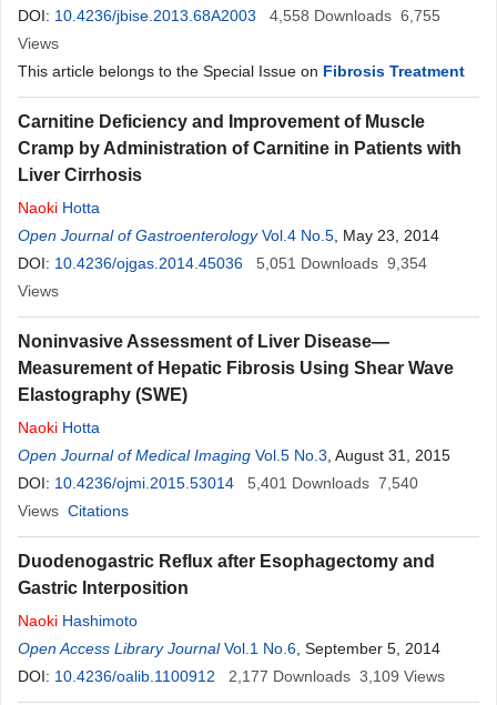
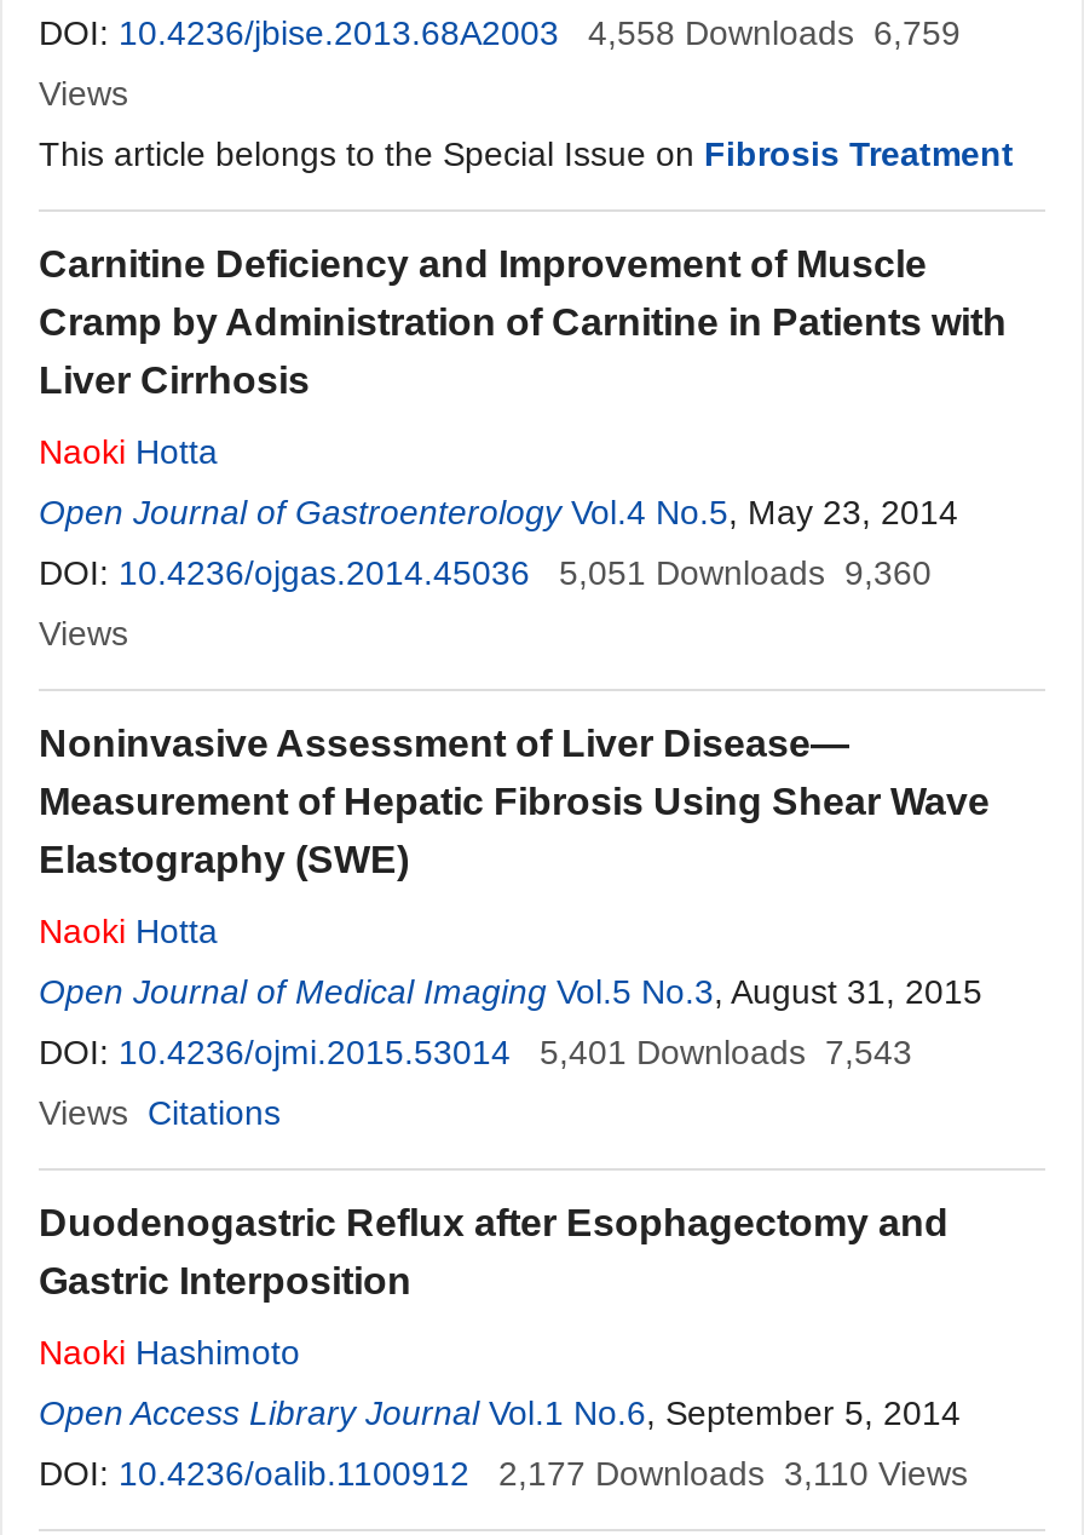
- DOI: 10.4236/jbise.2013.68A2003 4,558 Downloads 6,755
+ DOI: 10.4236/jbise.2013.68A2003 4,558 Downloads 6,759

- DOI: 10.4236/ojgas.2014.45036 5,051 Downloads 9,354
+ DOI: 10.4236/ojgas.2014.45036 5,051 Downloads 9,360

- DOI: 10.4236/ojmi.2015.53014 5,401 Downloads 7,540
+ DOI: 10.4236/ojmi.2015.53014 5,401 Downloads 7,543

- 2,177 Downloads 3,109 Views
+ 2,177 Downloads 3,110 Views
